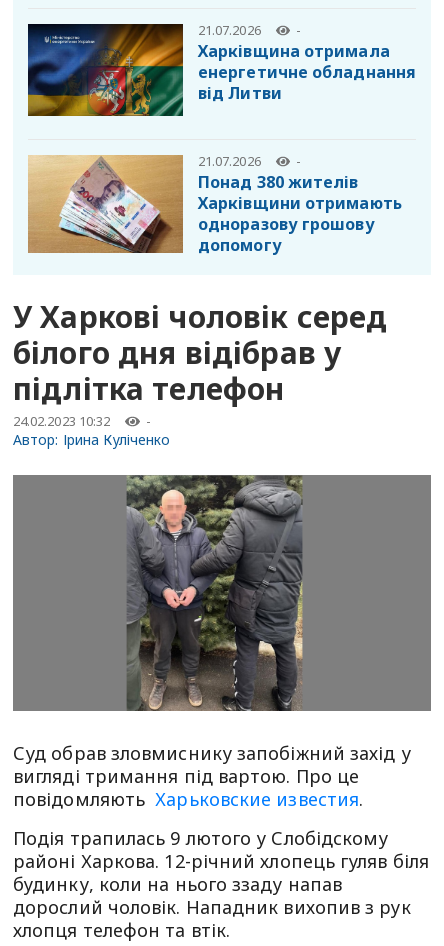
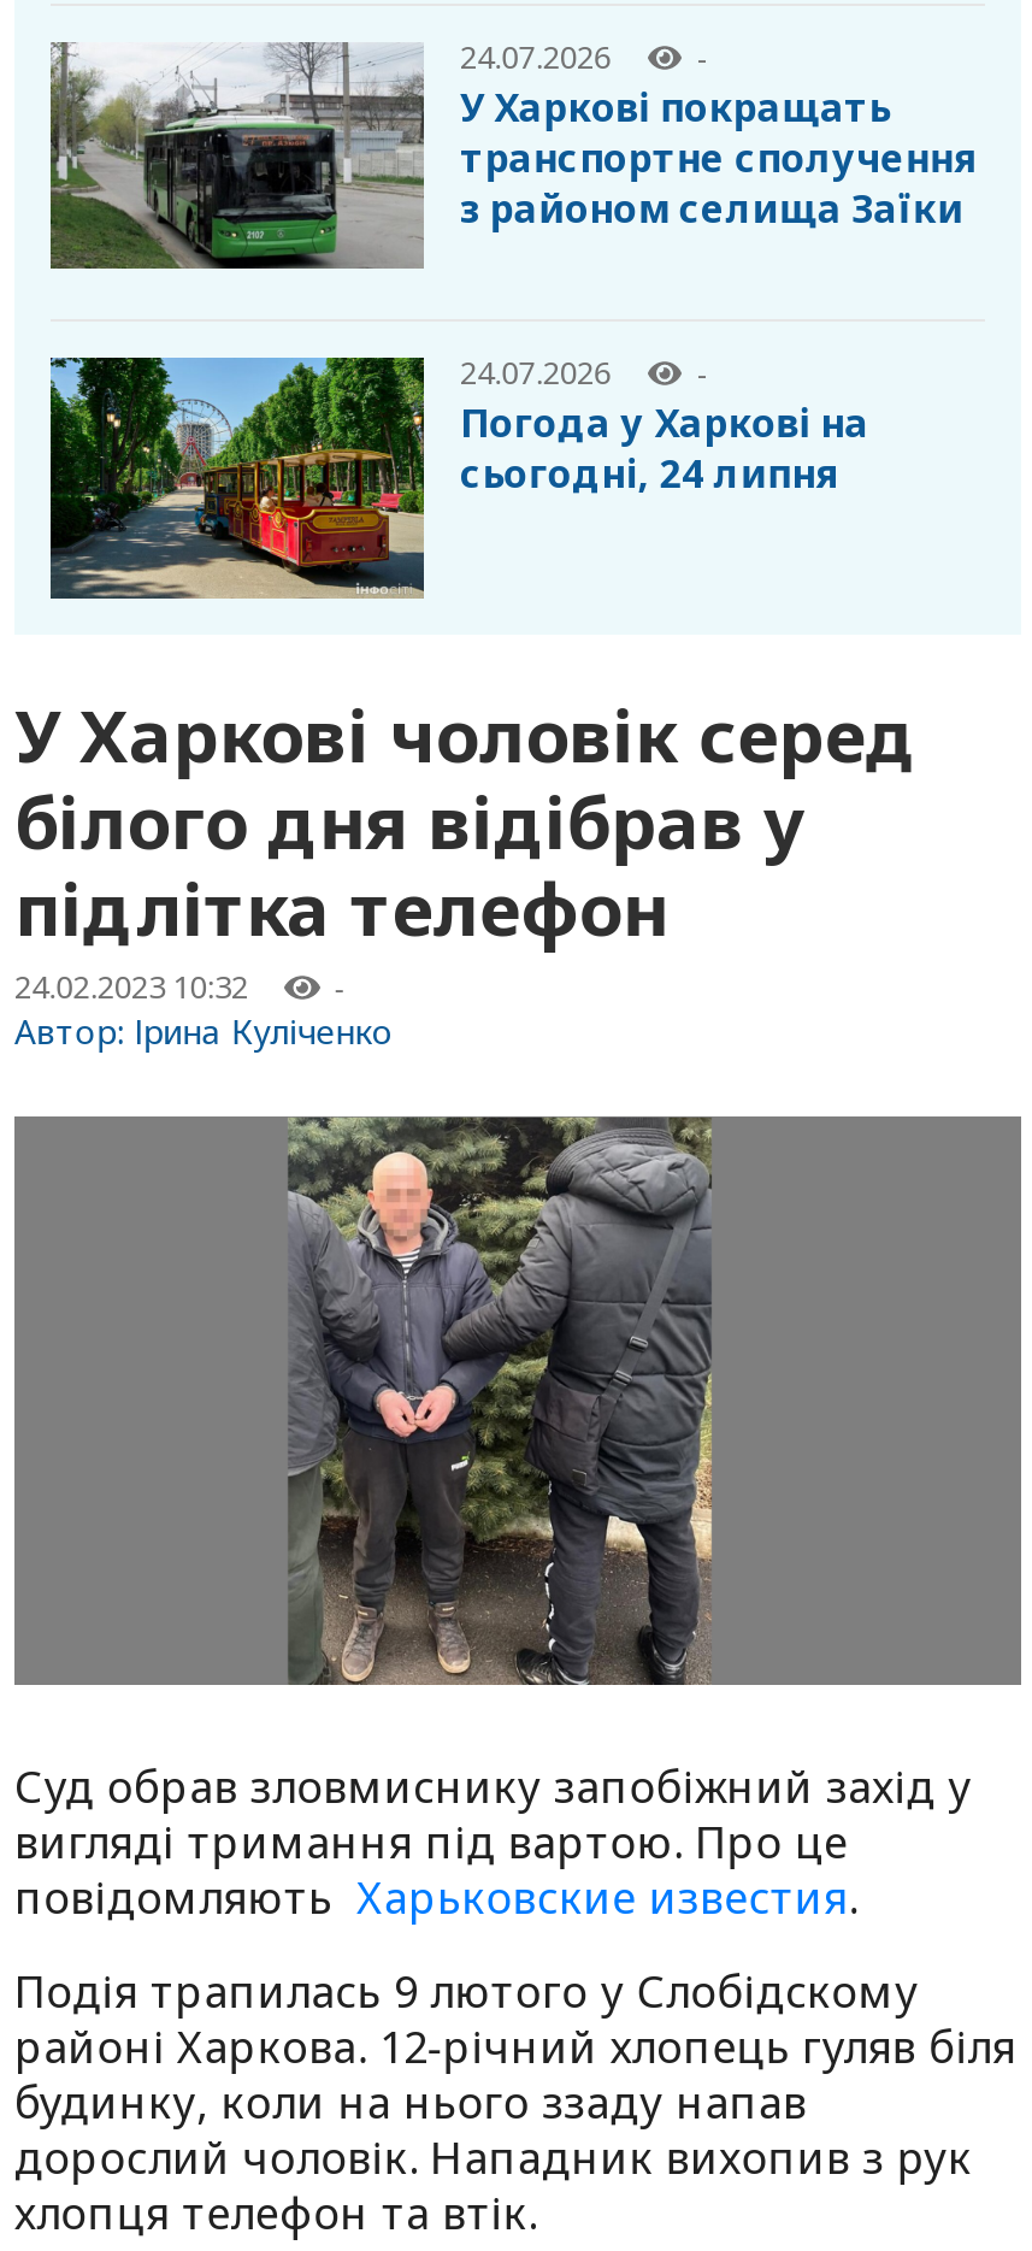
- [image]
- 21.07.2026
+ [image]
+ 24.07.2026

- Харківщина отримала
- енергетичне обладнання
- від Литви
+ У Харкові покращать
+ транспортне сполучення
+ з районом селища Заїки

- [image]
- 21.07.2026
+ [image]
+ 24.07.2026

- Понад 380 жителів
- Харківщини отримають
- одноразову грошову
- допомогу
+ Погода у Харкові на
+ сьогодні, 24 липня
